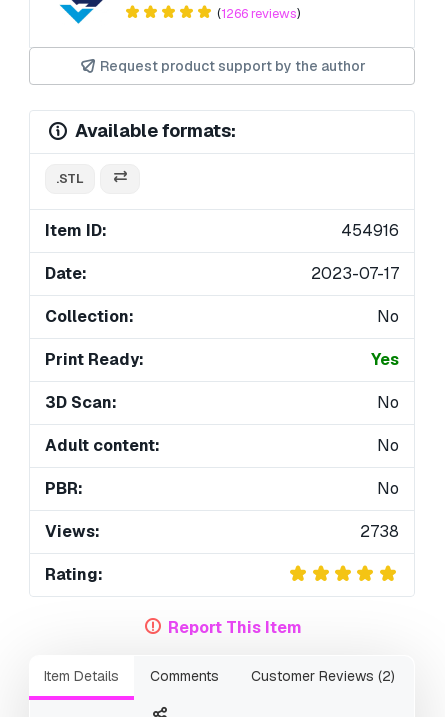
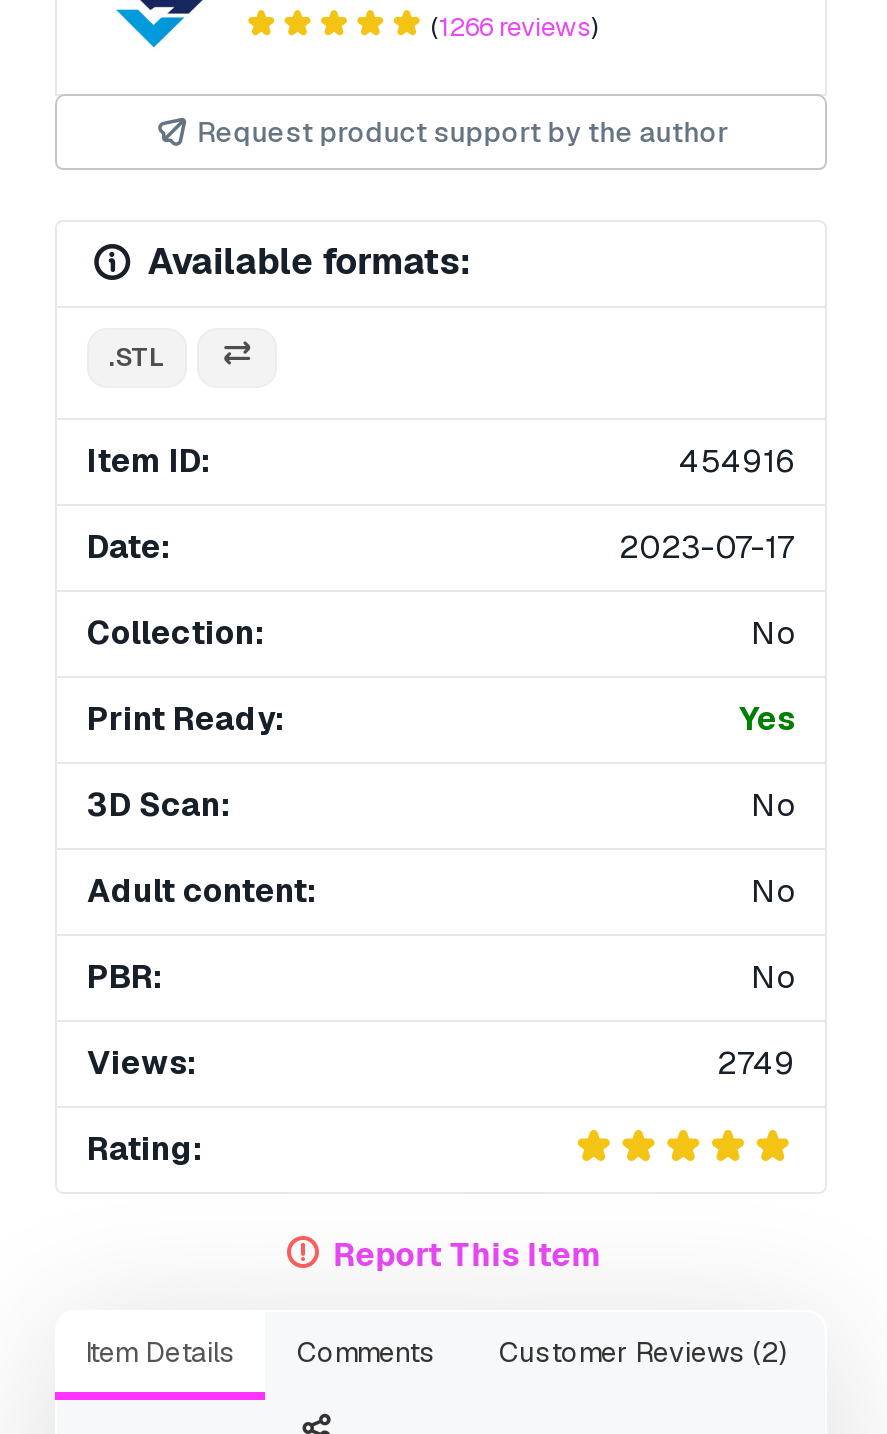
- 2738
+ 2749
